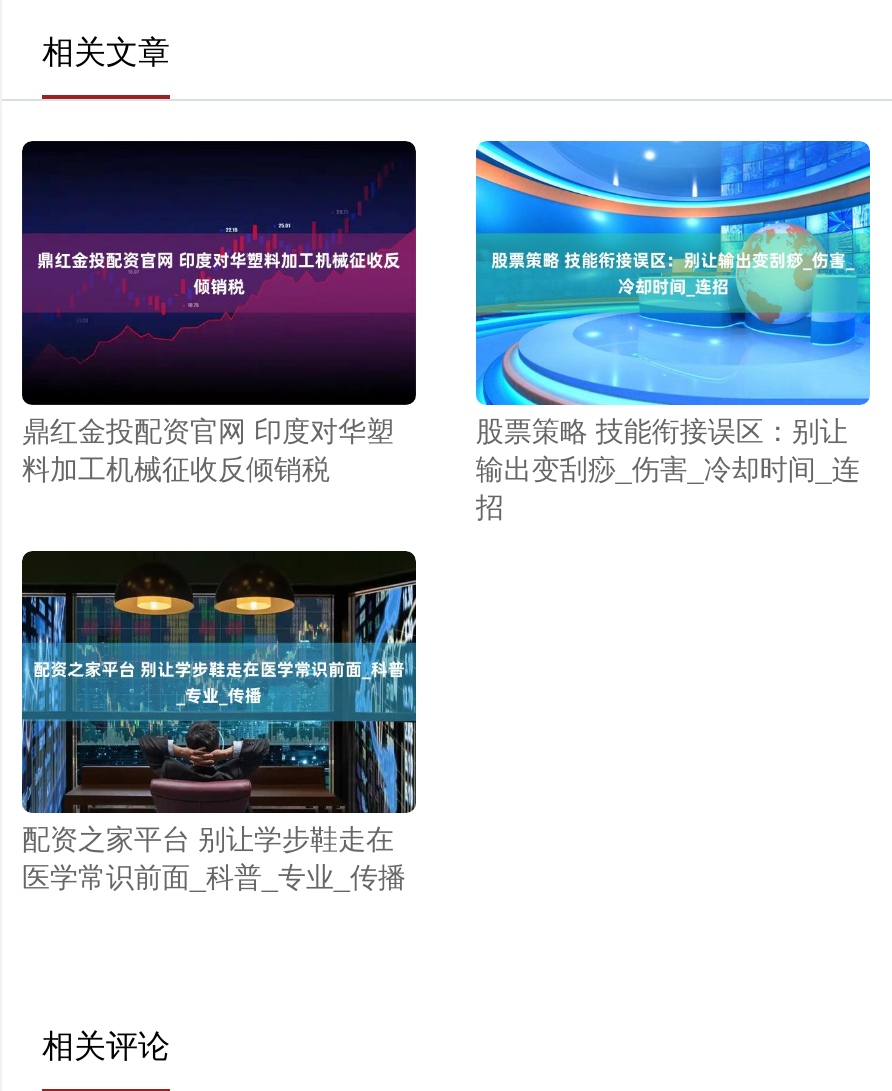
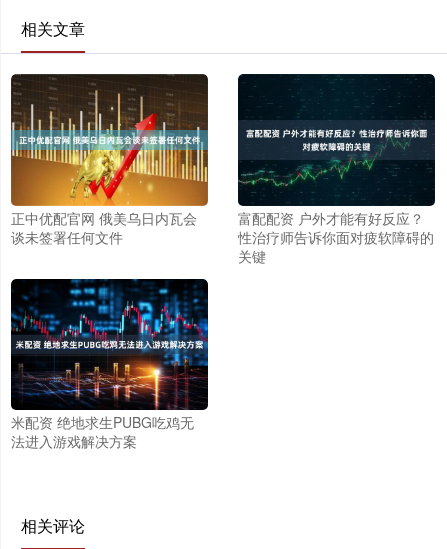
- [image]
- 鼎红金投配资官网 印度对华塑
- 料加工机械征收反倾销税
+ [image]
+ 正中优配官网 俄美乌日内瓦会
+ 谈未签署任何文件

- [image]
- 股票策略 技能衔接误区：别让
- 输出变刮痧_伤害_冷却时间_连
- 招
+ [image]
+ 富配配资 户外才能有好反应？
+ 性治疗师告诉你面对疲软障碍的
+ 关键

- [image]
- 配资之家平台 别让学步鞋走在
- 医学常识前面_科普_专业_传播
+ [image]
+ 米配资 绝地求生PUBG吃鸡无
+ 法进入游戏解决方案
